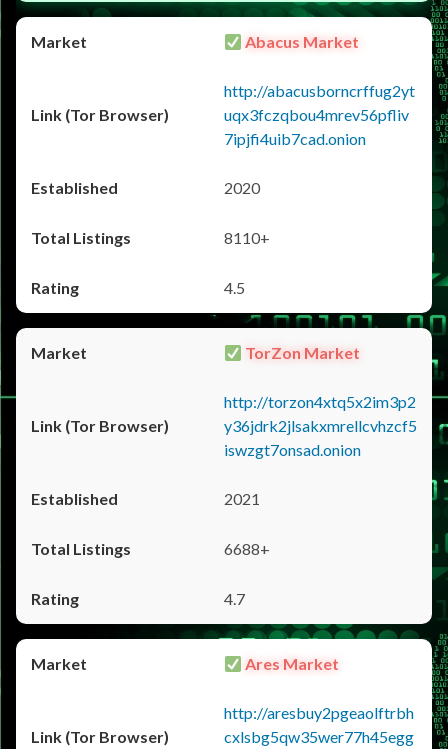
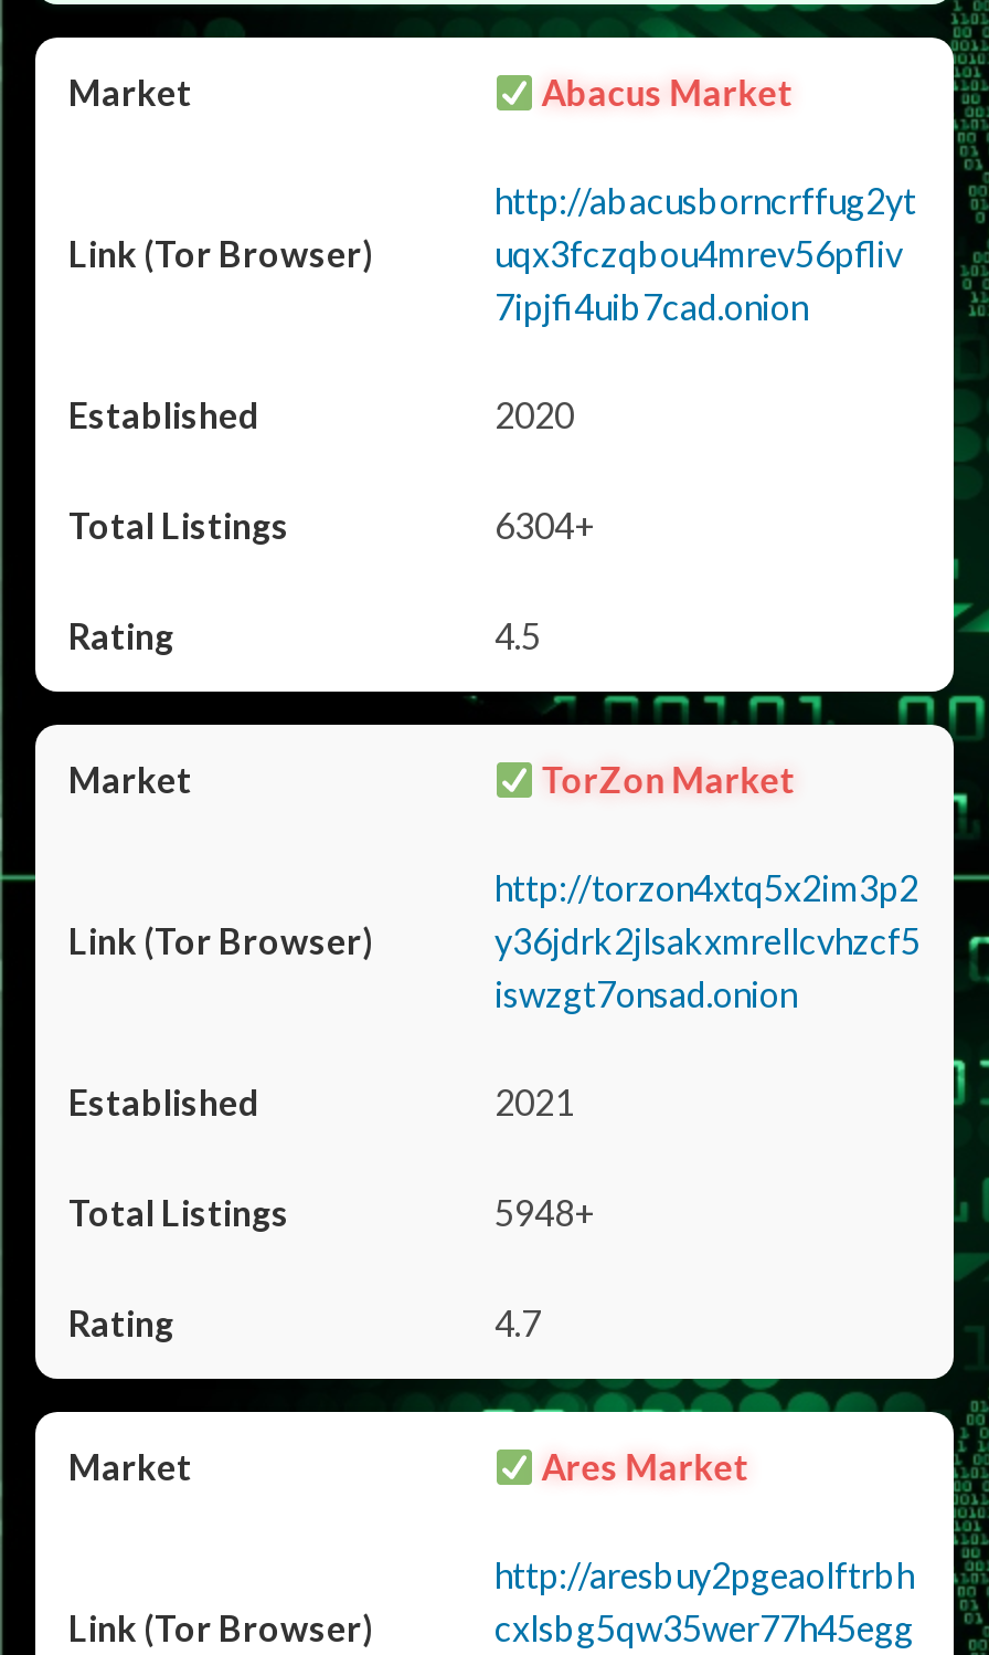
- 8110+
+ 6304+

- 6688+
+ 5948+
